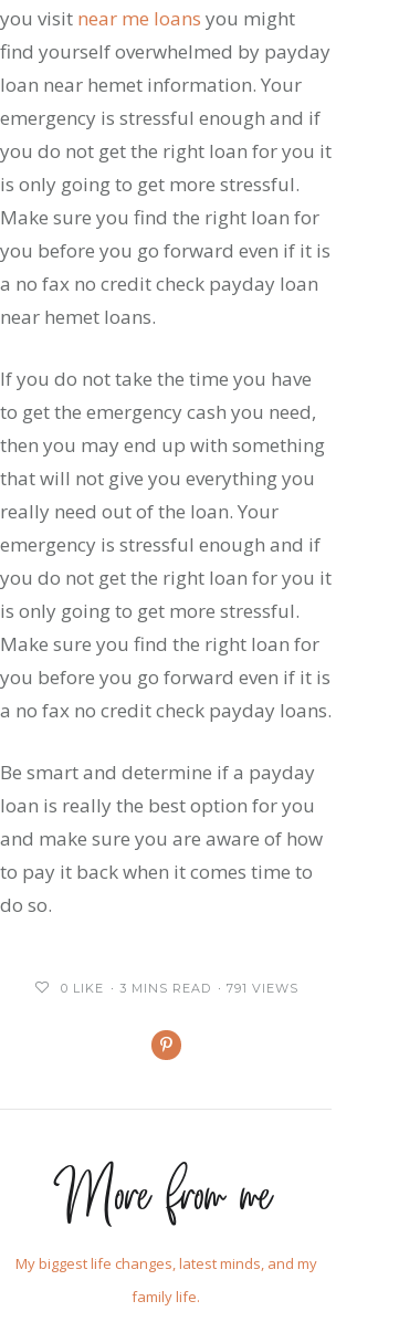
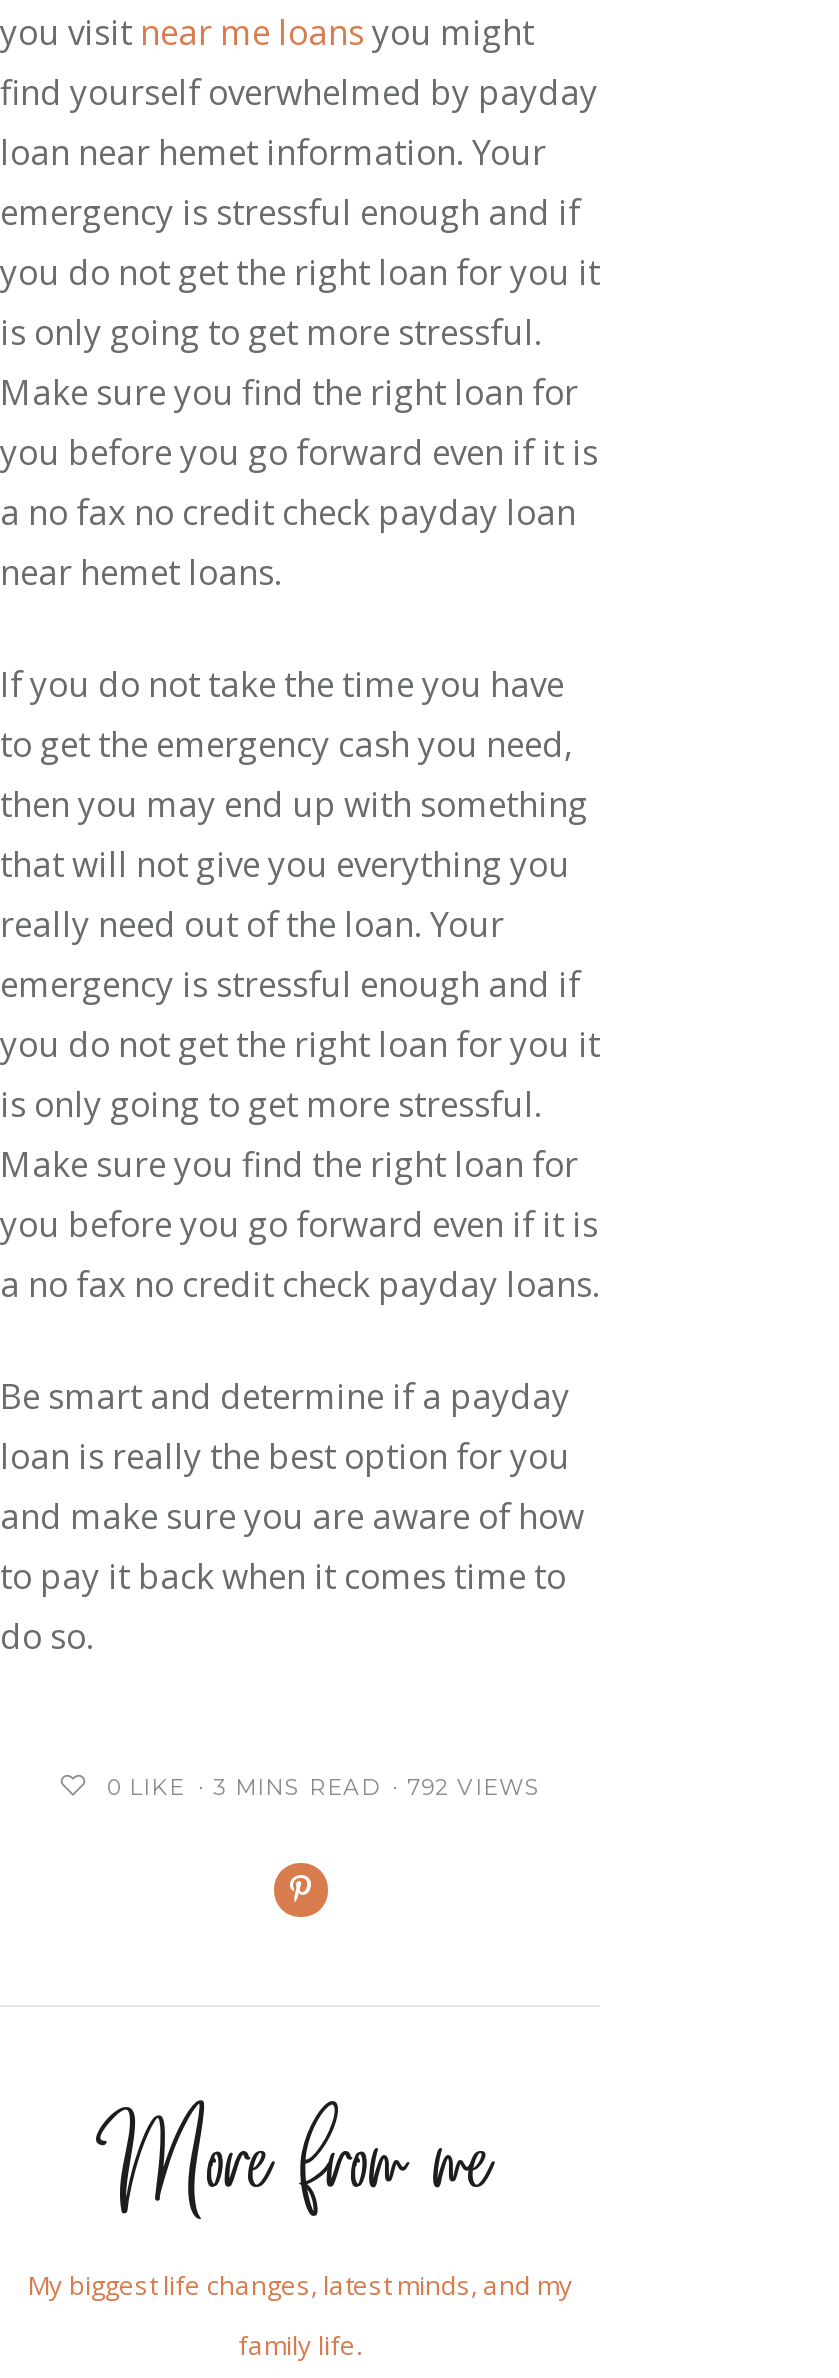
- 791 VIEWS
+ 792 VIEWS
